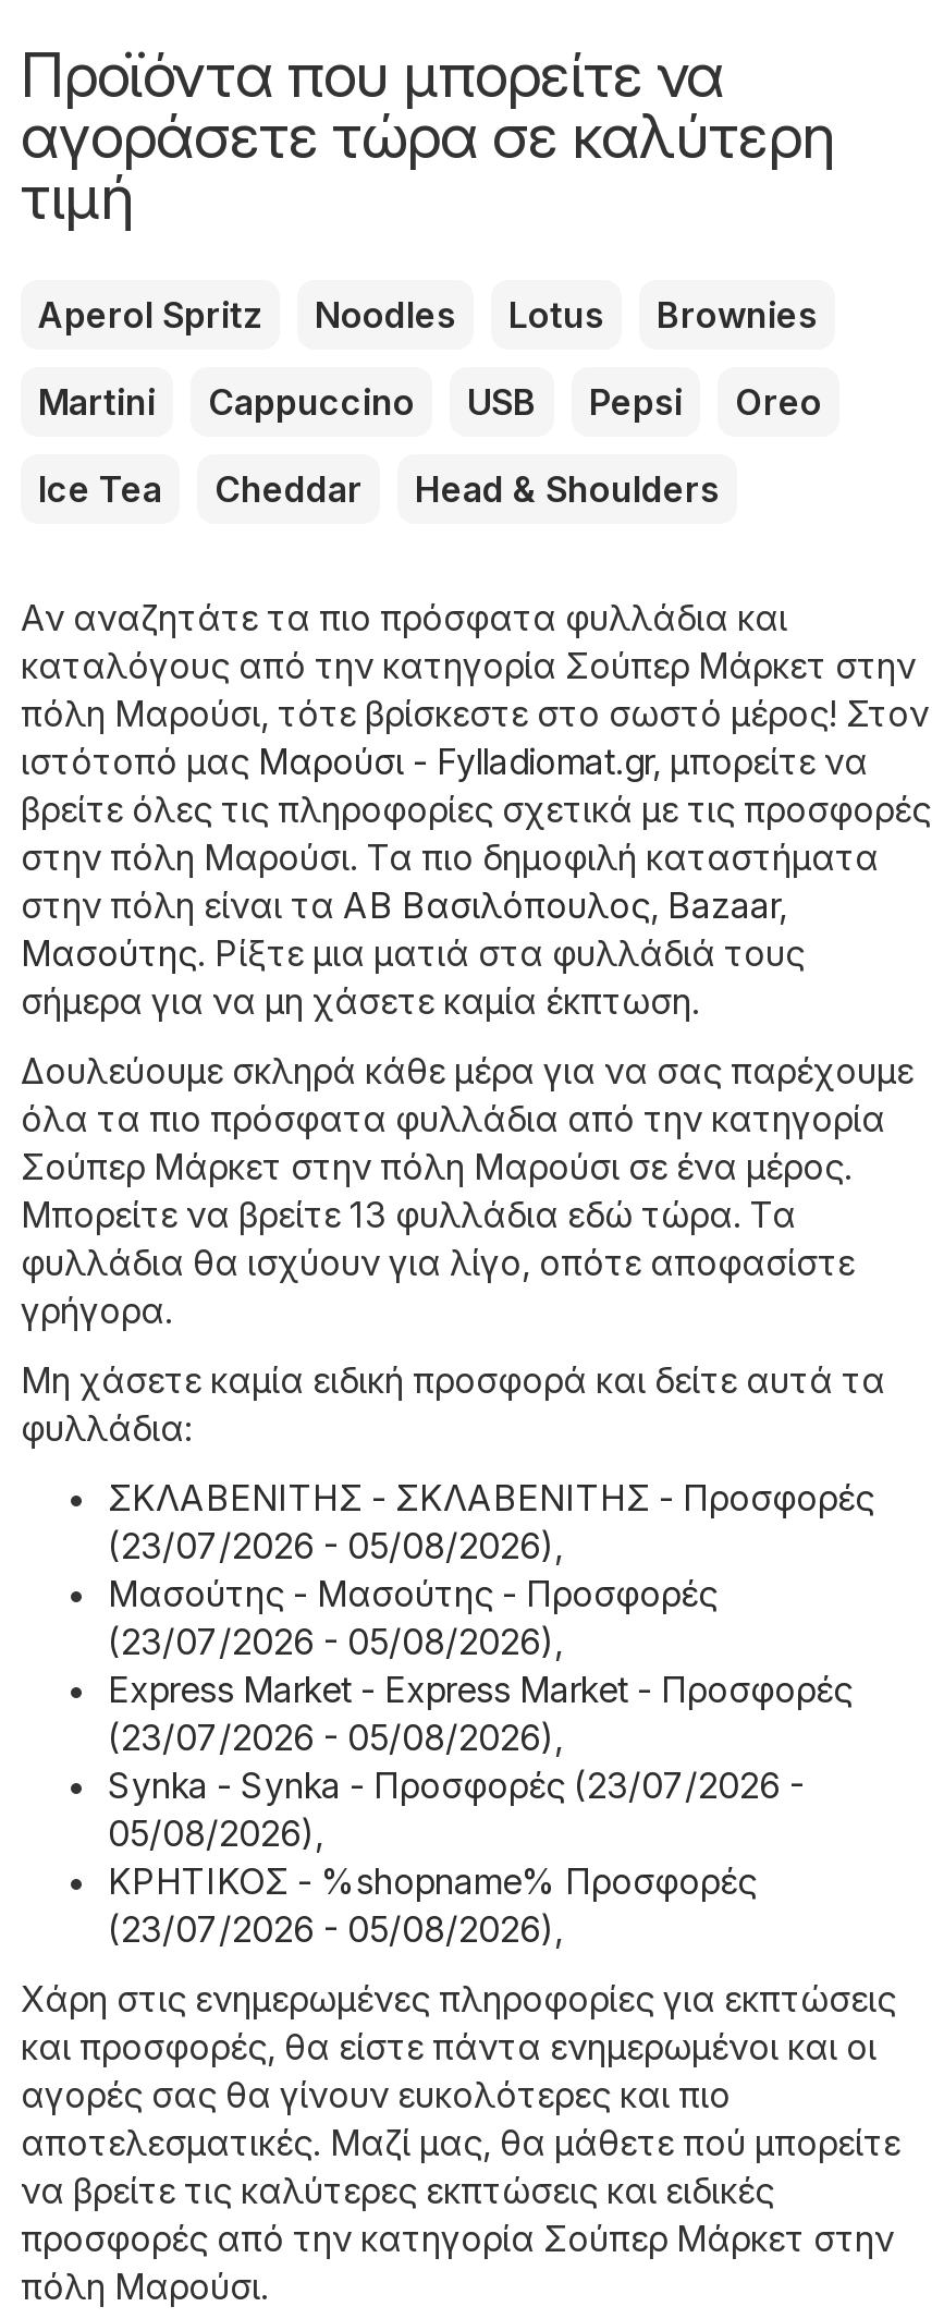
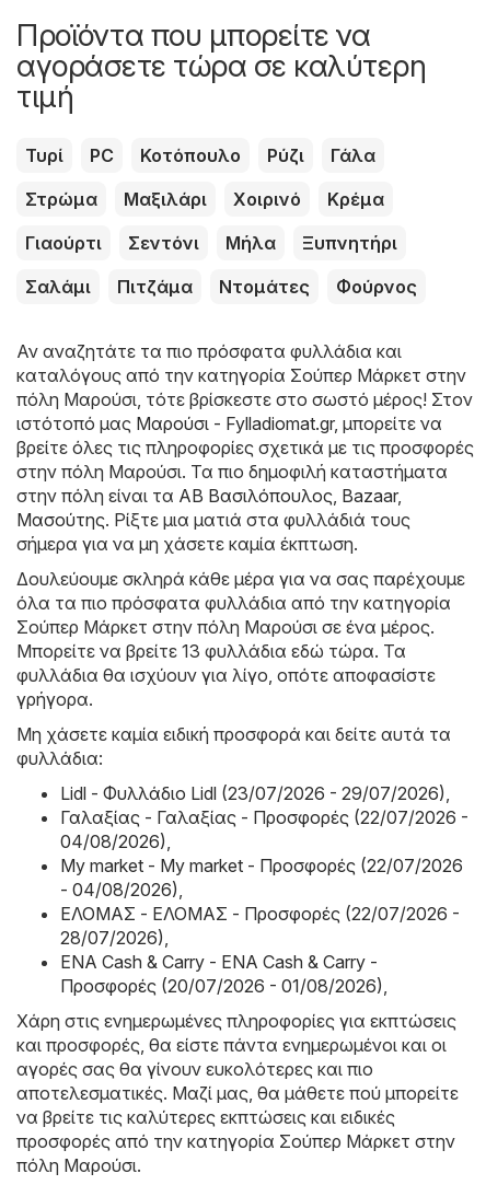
- Aperol Spritz
- Noodles
- Lotus
- Brownies
- Martini
- Cappuccino
- USB
- Pepsi
- Oreo
- Ice Tea
- Cheddar
- Head & Shoulders
+ Τυρί
+ PC
+ Κοτόπουλο
+ Ρύζι
+ Γάλα
+ Στρώμα
+ Μαξιλάρι
+ Χοιρινό
+ Κρέμα
+ Γιαούρτι
+ Σεντόνι
+ Μήλα
+ Ξυπνητήρι
+ Σαλάμι
+ Πιτζάμα
+ Ντομάτες
+ Φούρνος

moved down: Αν αναζητάτε τα πιο πρόσφατα φυλλάδια και | καταλόγους από την κατηγορία Σούπερ Μάρκετ στην | πόλη Μαρούσι, τότε βρίσκεστε στο σωστό μέρος! Στον | ... | Μη χάσετε καμία ειδική προσφορά και δείτε αυτά τα | φυλλάδια:

- ΣΚΛΑΒΕΝΙΤΗΣ - ΣΚΛΑΒΕΝΙΤΗΣ - Προσφορές
- (23/07/2026 - 05/08/2026),
- Μασούτης - Μασούτης - Προσφορές
- (23/07/2026 - 05/08/2026),
- Express Market - Express Market - Προσφορές
- (23/07/2026 - 05/08/2026),
- Synka - Synka - Προσφορές (23/07/2026 -
- 05/08/2026),
- ΚΡΗΤΙΚΟΣ - %shopname% Προσφορές
- (23/07/2026 - 05/08/2026),
+ Lidl - Φυλλάδιο Lidl (23/07/2026 - 29/07/2026),
+ Γαλαξίας - Γαλαξίας - Προσφορές (22/07/2026 -
+ 04/08/2026),
+ My market - My market - Προσφορές (22/07/2026
+ - 04/08/2026),
+ ΕΛΟΜΑΣ - ΕΛΟΜΑΣ - Προσφορές (22/07/2026 -
+ 28/07/2026),
+ ENA Cash & Carry - ENA Cash & Carry -
+ Προσφορές (20/07/2026 - 01/08/2026),
